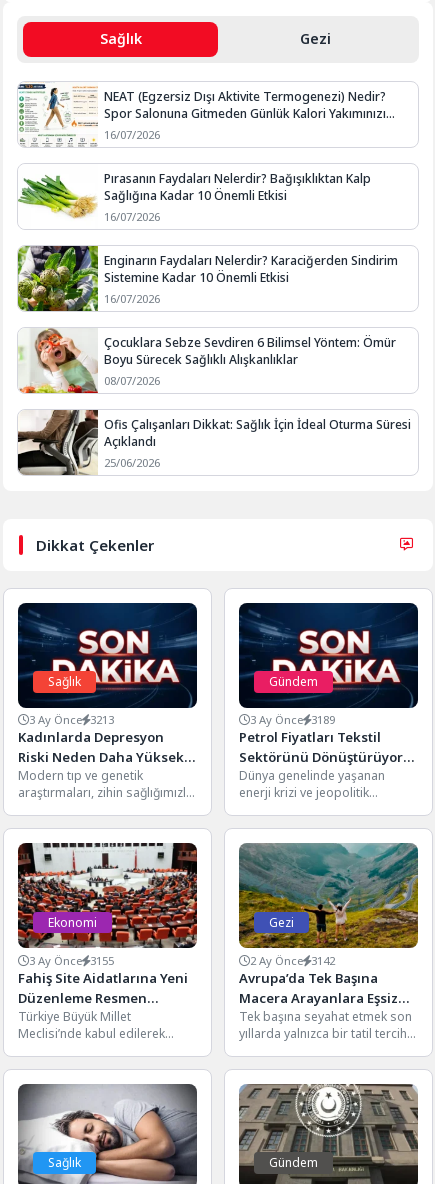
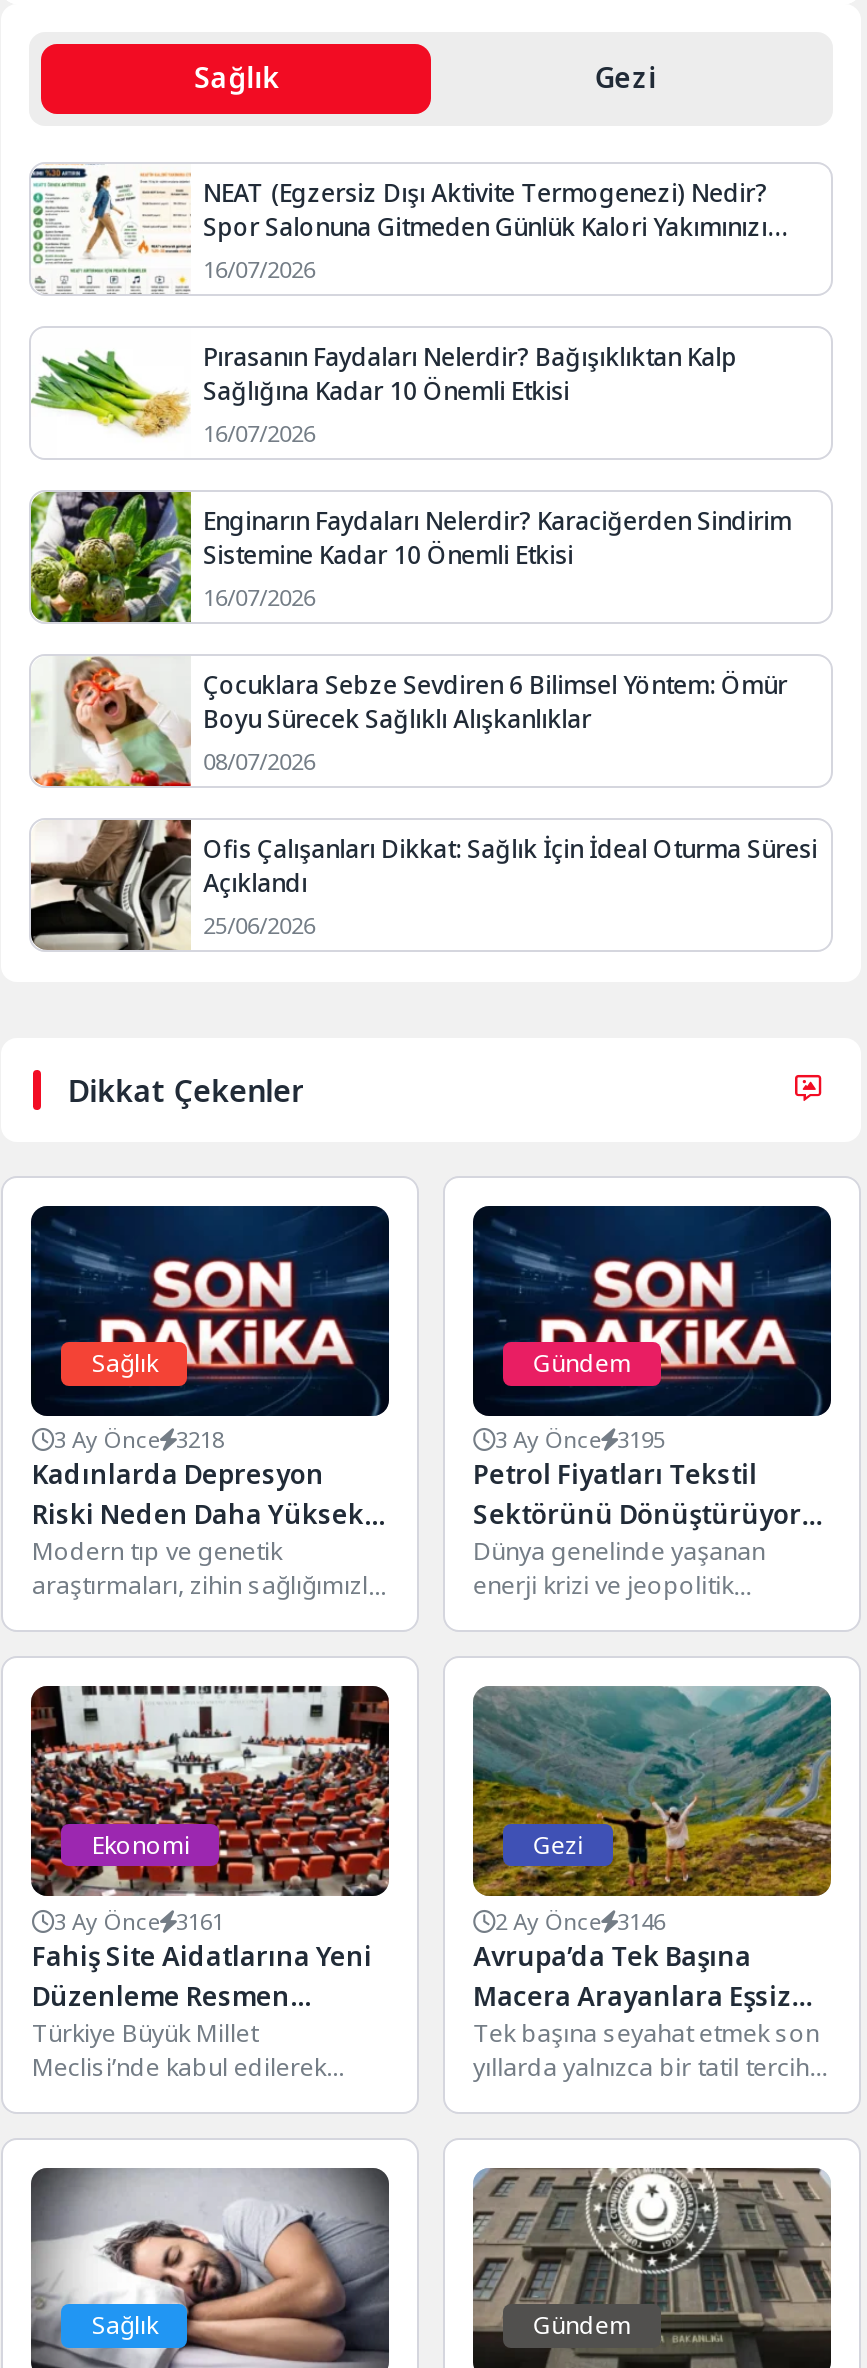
- 3 Ay Önce 3213
+ 3 Ay Önce 3218

- 3 Ay Önce 3189
+ 3 Ay Önce 3195

- 3 Ay Önce 3155
+ 3 Ay Önce 3161

- 2 Ay Önce 3142
+ 2 Ay Önce 3146
